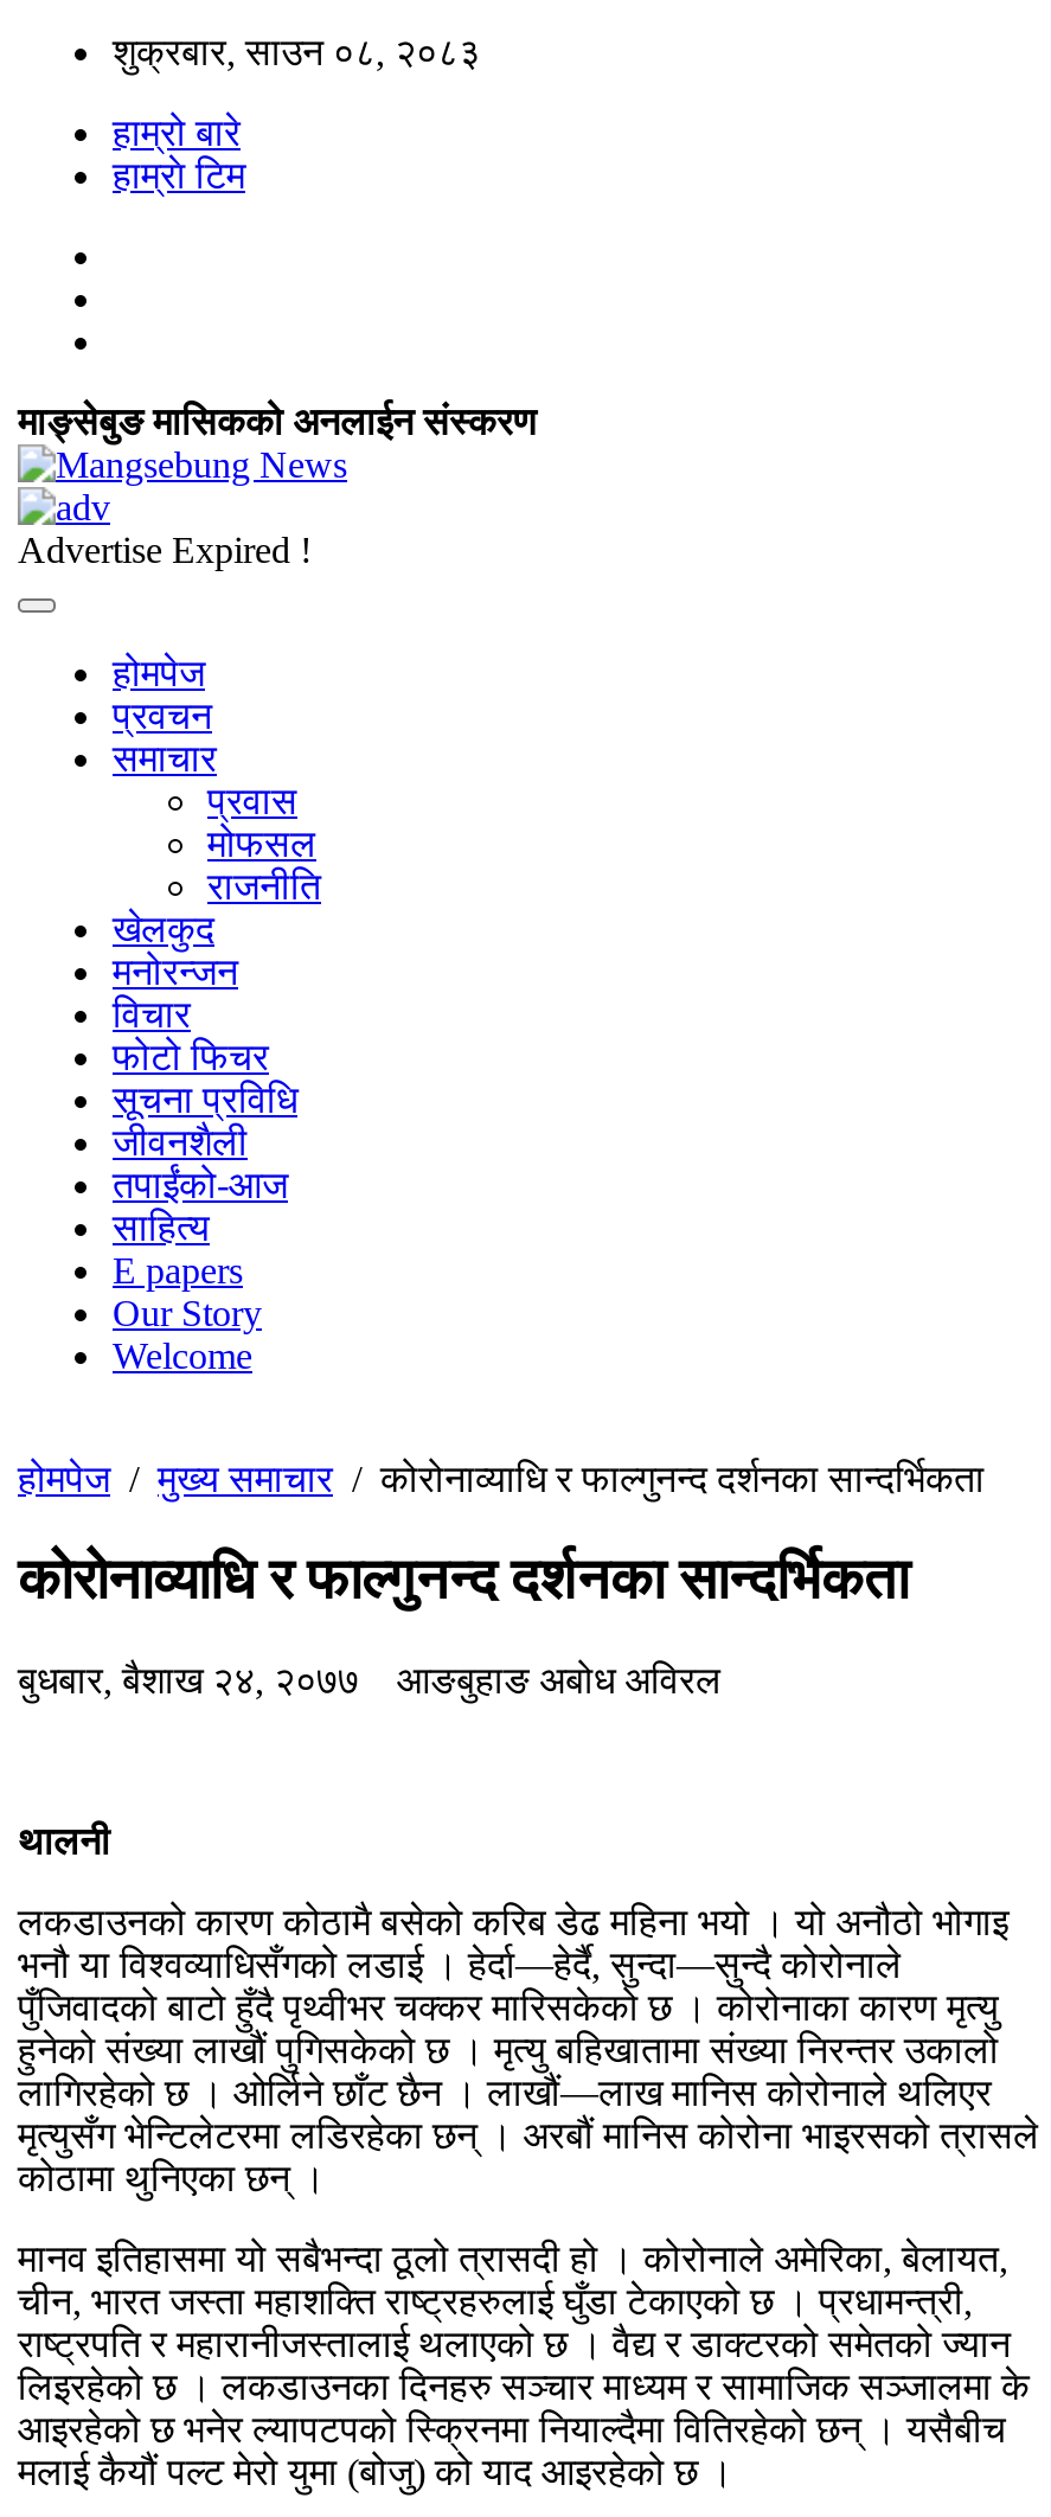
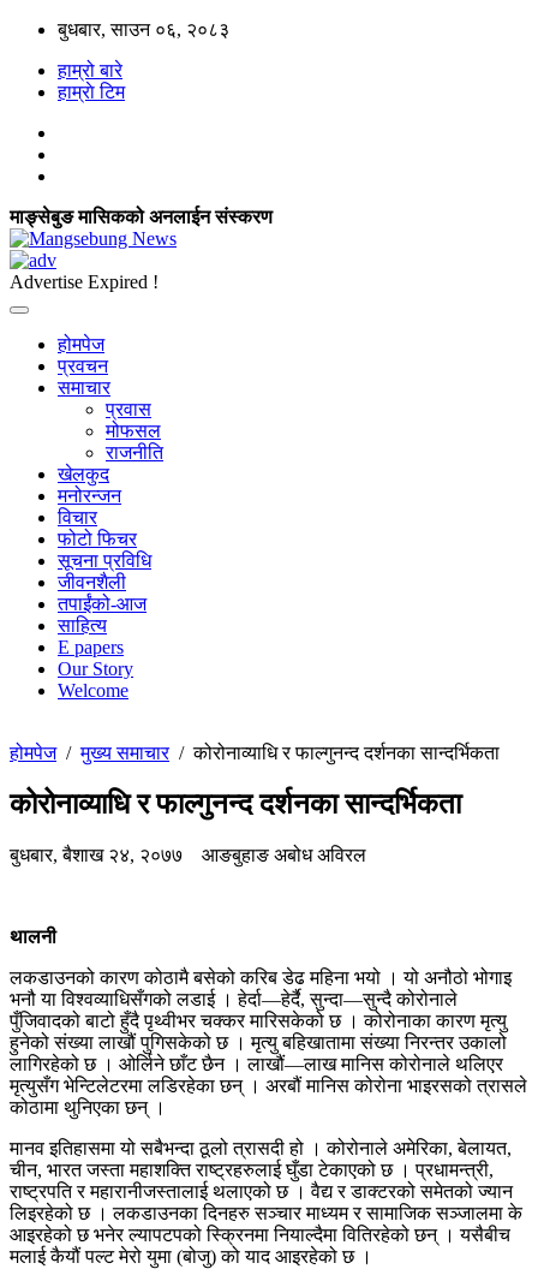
- शुक्रबार, साउन ०८, २०८३
+ बुधबार, साउन ०६, २०८३
